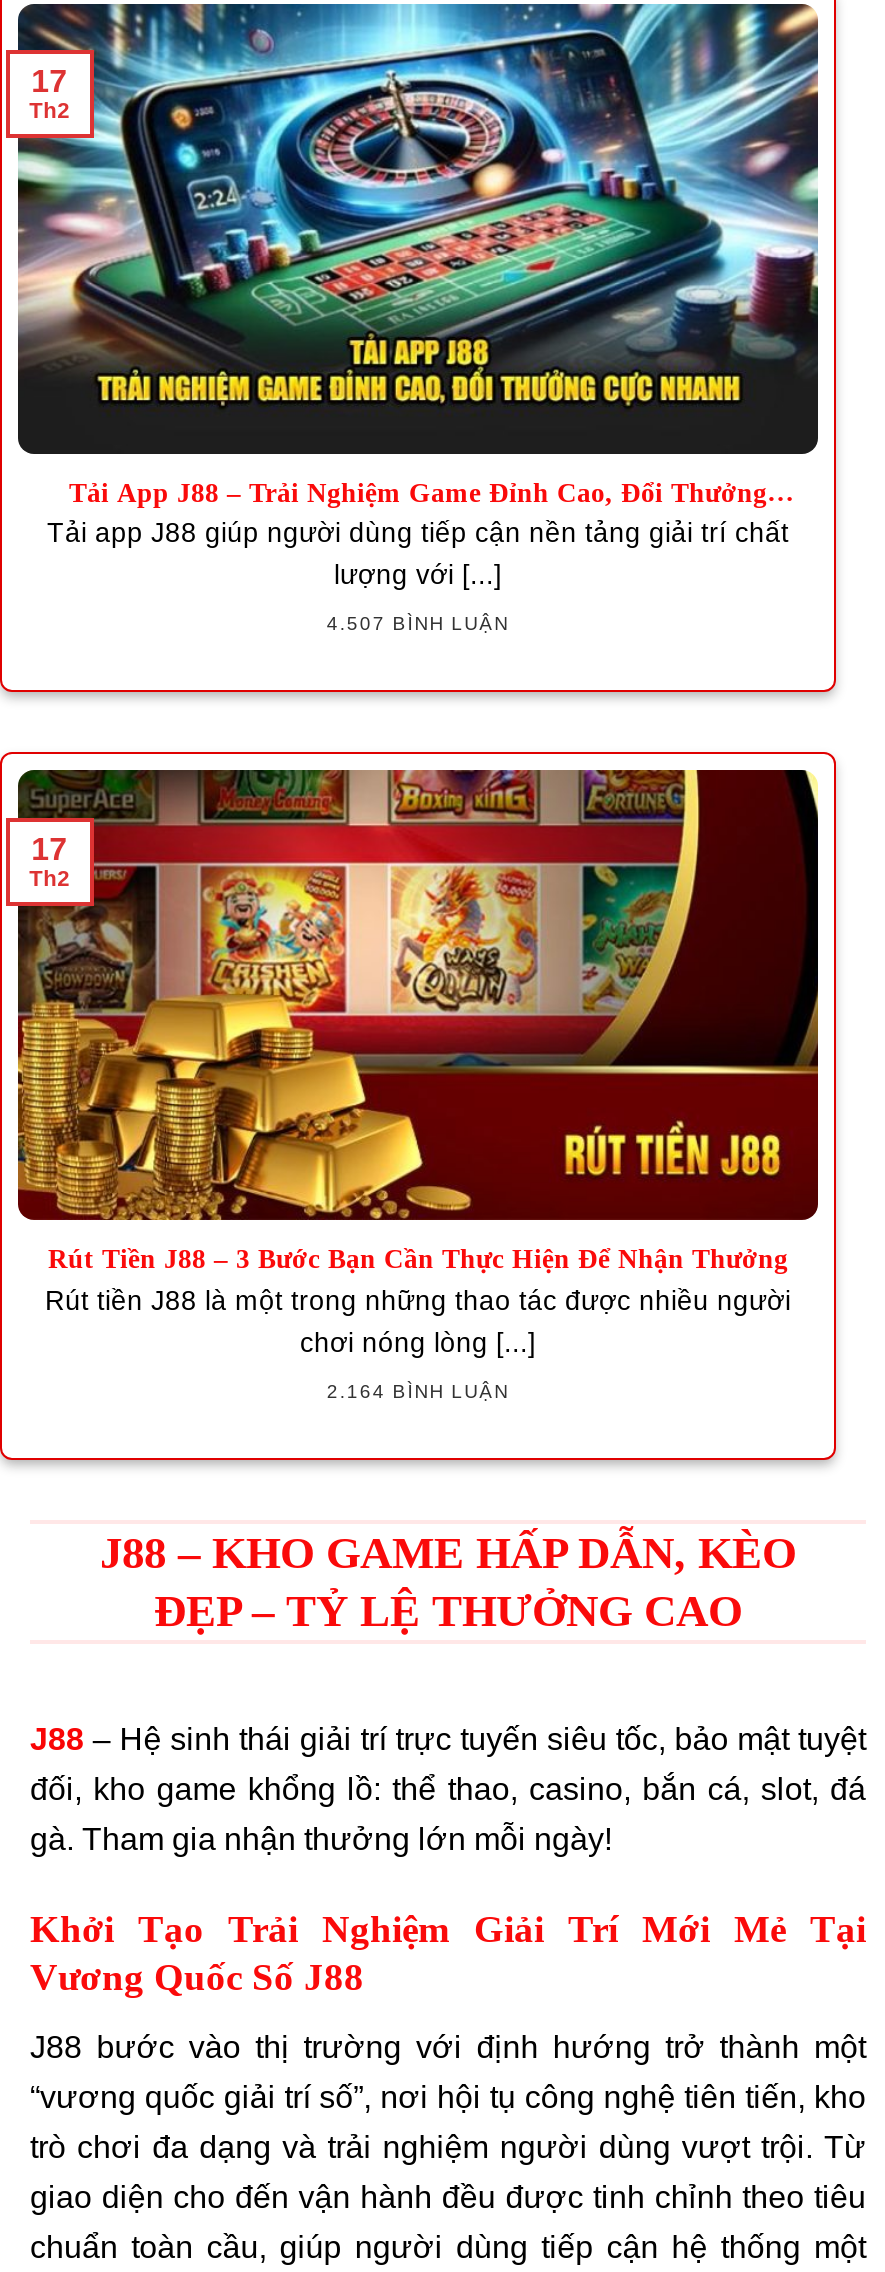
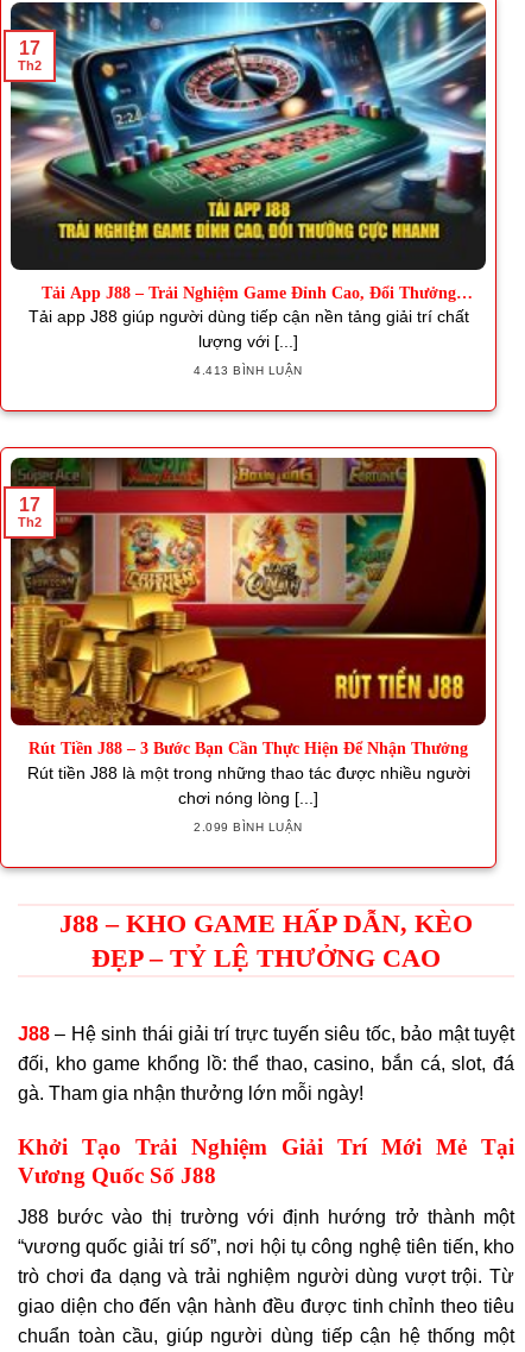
- 4.507 BÌNH LUẬN
+ 4.413 BÌNH LUẬN

- 2.164 BÌNH LUẬN
+ 2.099 BÌNH LUẬN
